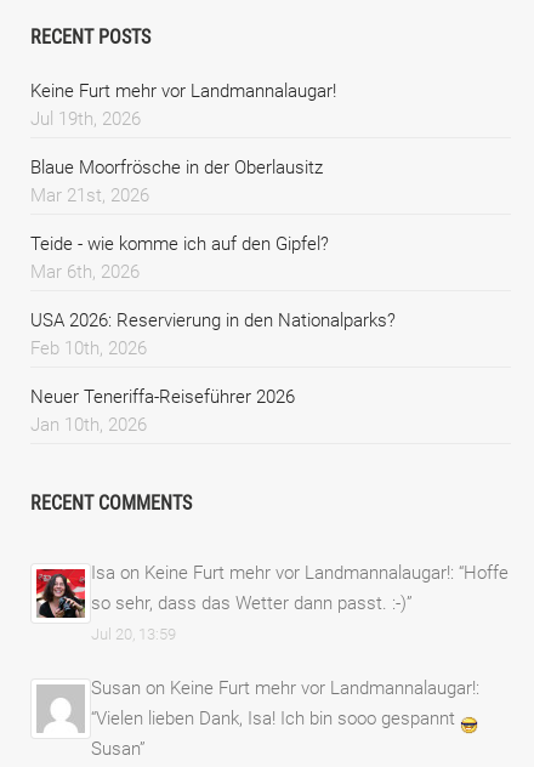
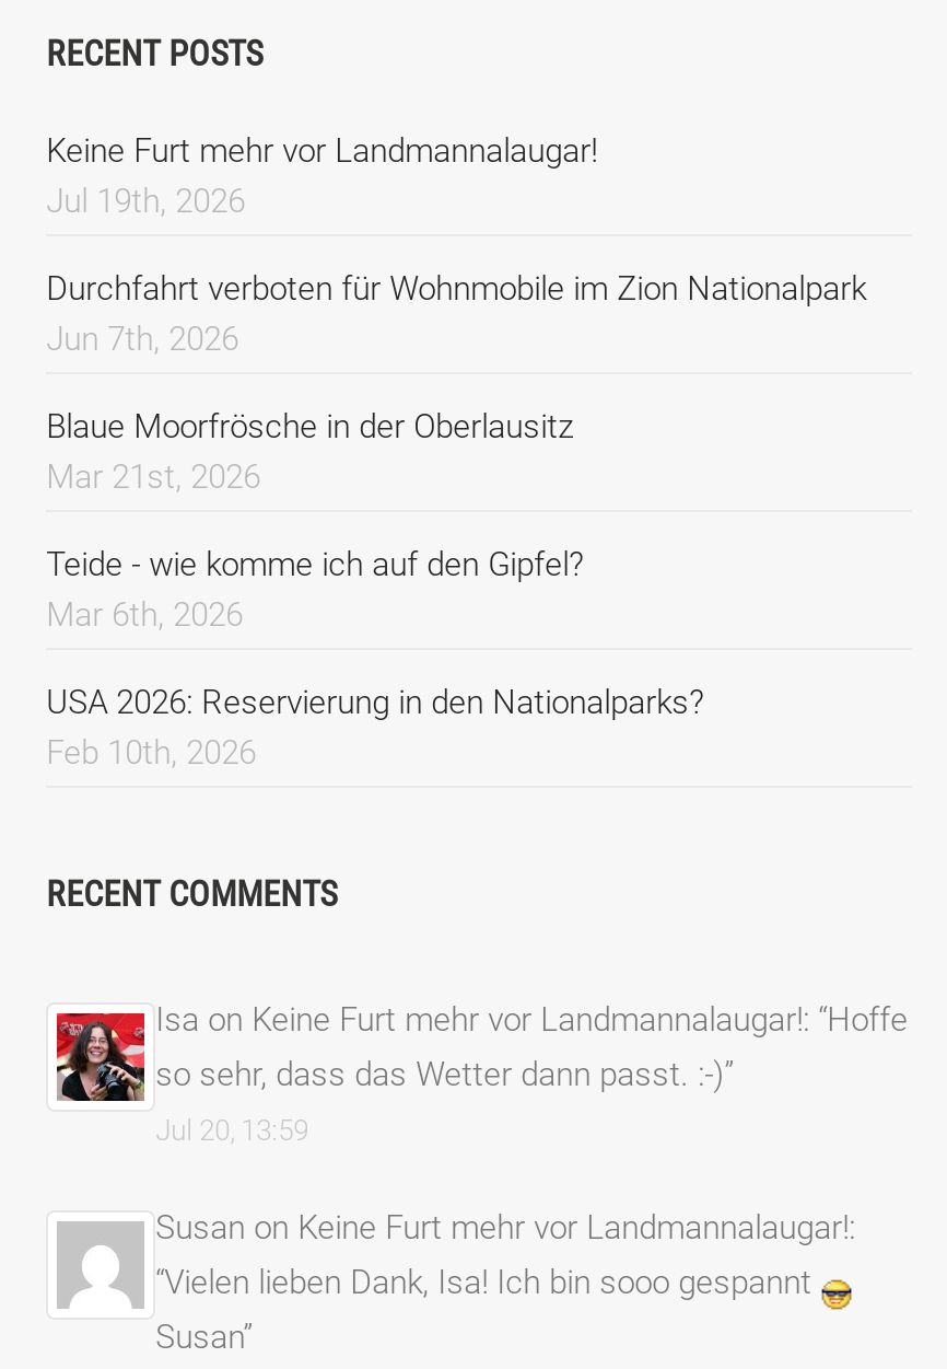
+ Durchfahrt verboten für Wohnmobile im Zion Nationalpark
+ Jun 7th, 2026

moved down: Blaue Moorfrösche in der Oberlausitz | Mar 21st, 2026 | Teide - wie komme ich auf den Gipfel? | Mar 6th, 2026 | USA 2026: Reservierung in den Nationalparks? | Feb 10th, 2026

- Neuer Teneriffa-Reiseführer 2026
- Jan 10th, 2026
